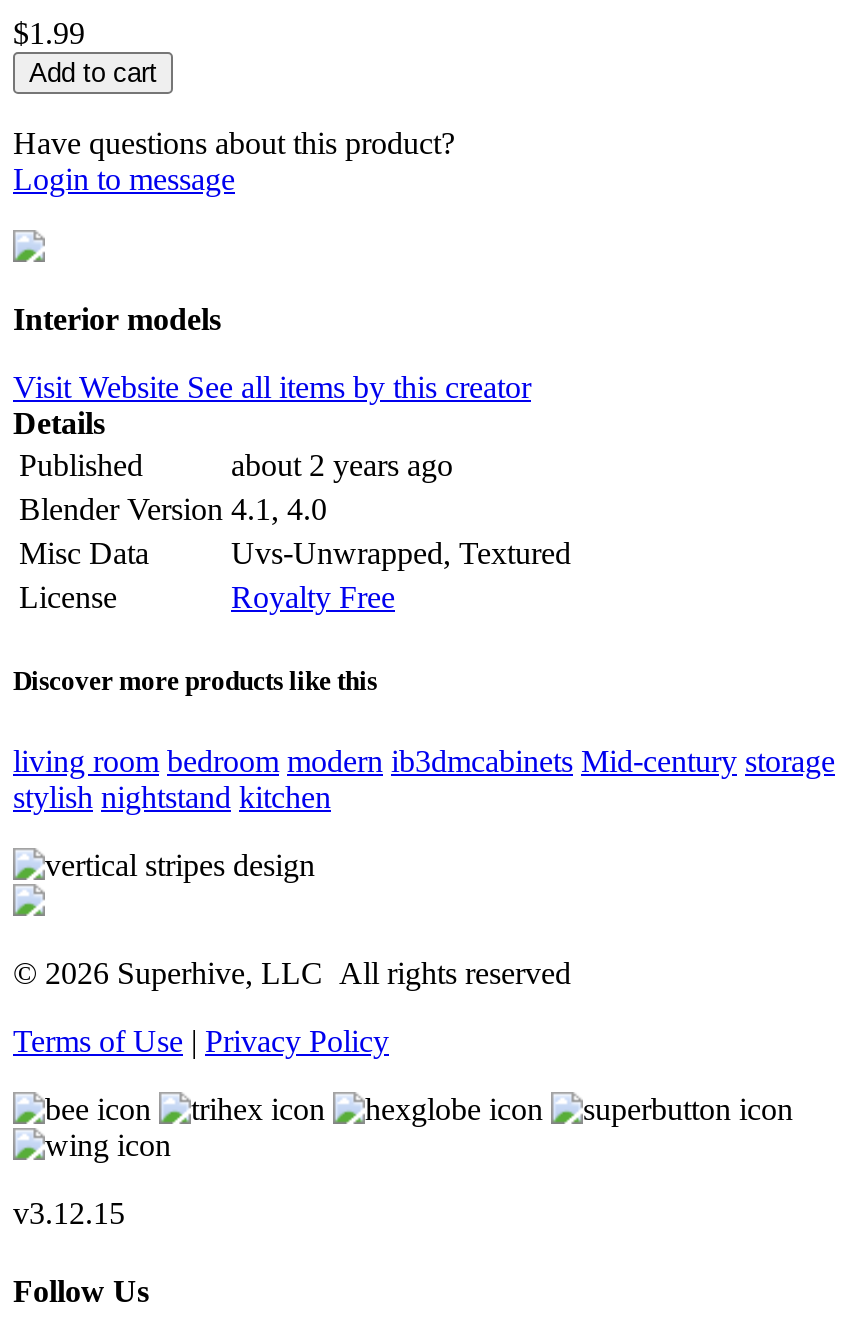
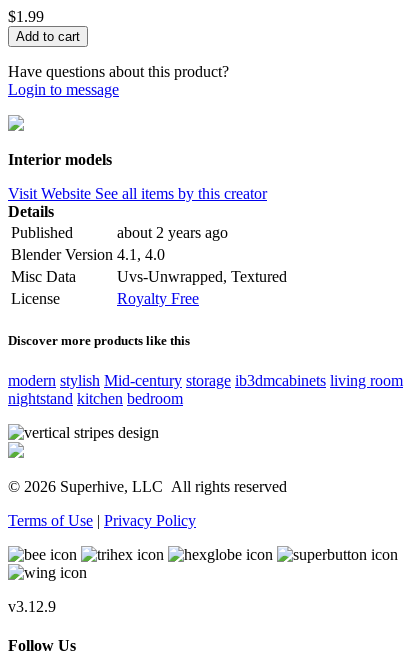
- living room bedroom modern ib3dmcabinets Mid-century storage
- stylish nightstand kitchen
+ modern stylish Mid-century storage ib3dmcabinets living room
+ nightstand kitchen bedroom

- v3.12.15
+ v3.12.9
